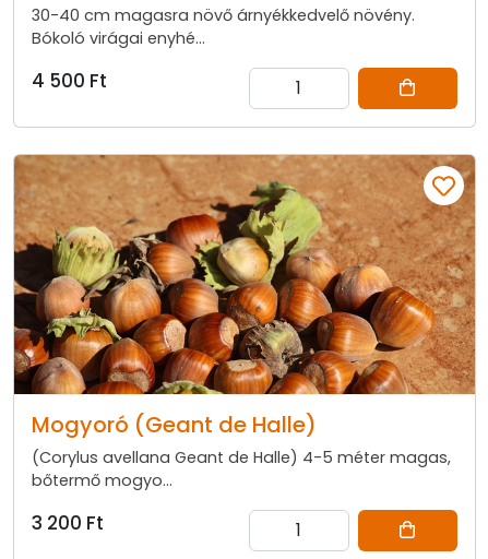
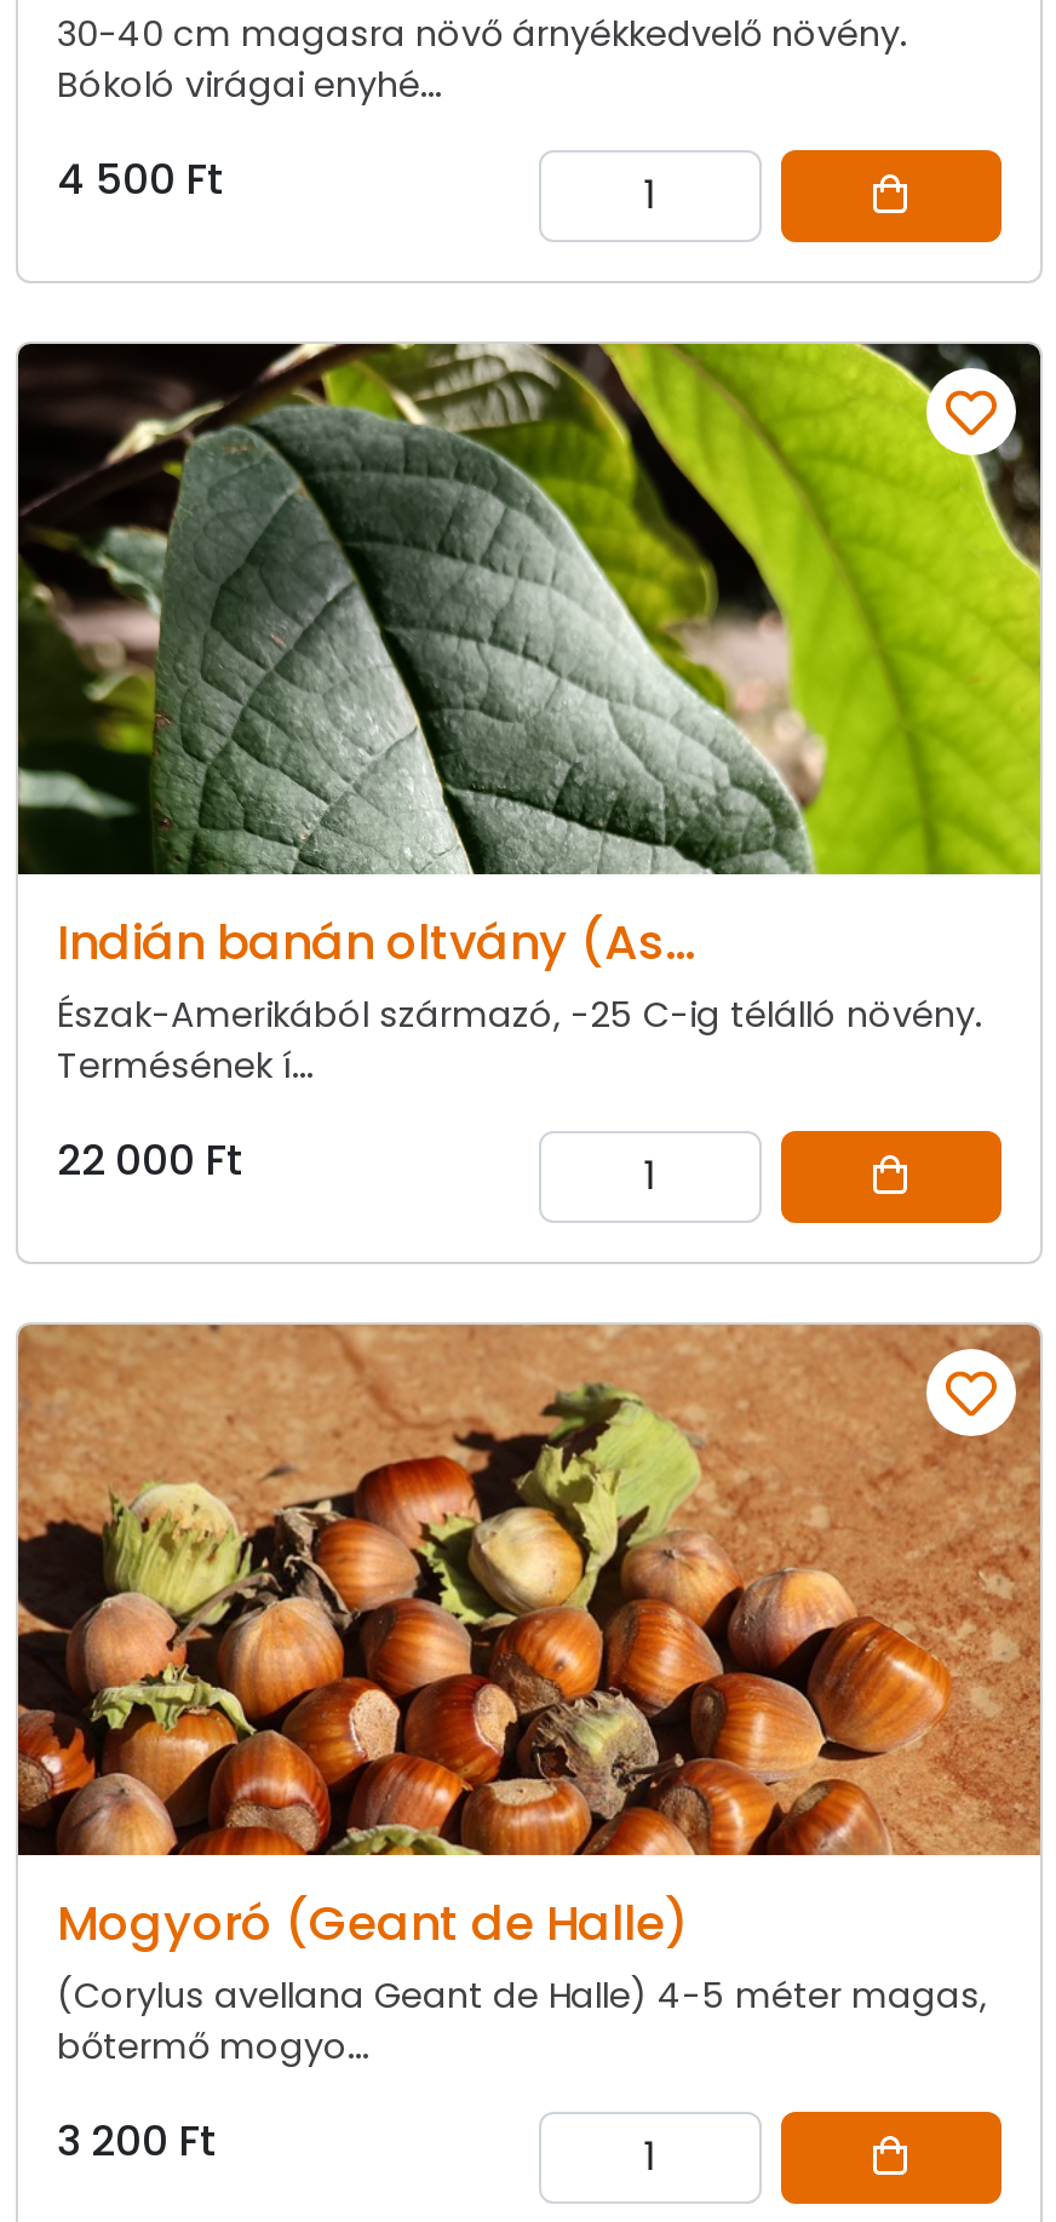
+ [image]
+ Indián banán oltvány (As...
+ Észak-Amerikából származó, -25 C-ig télálló növény.
+ Termésének í...
+ 22 000 Ft
